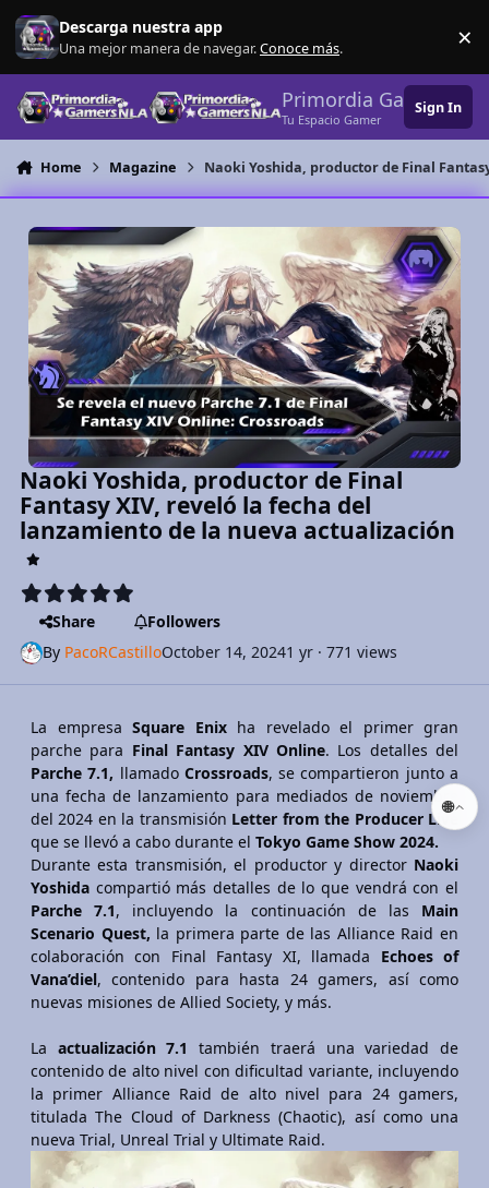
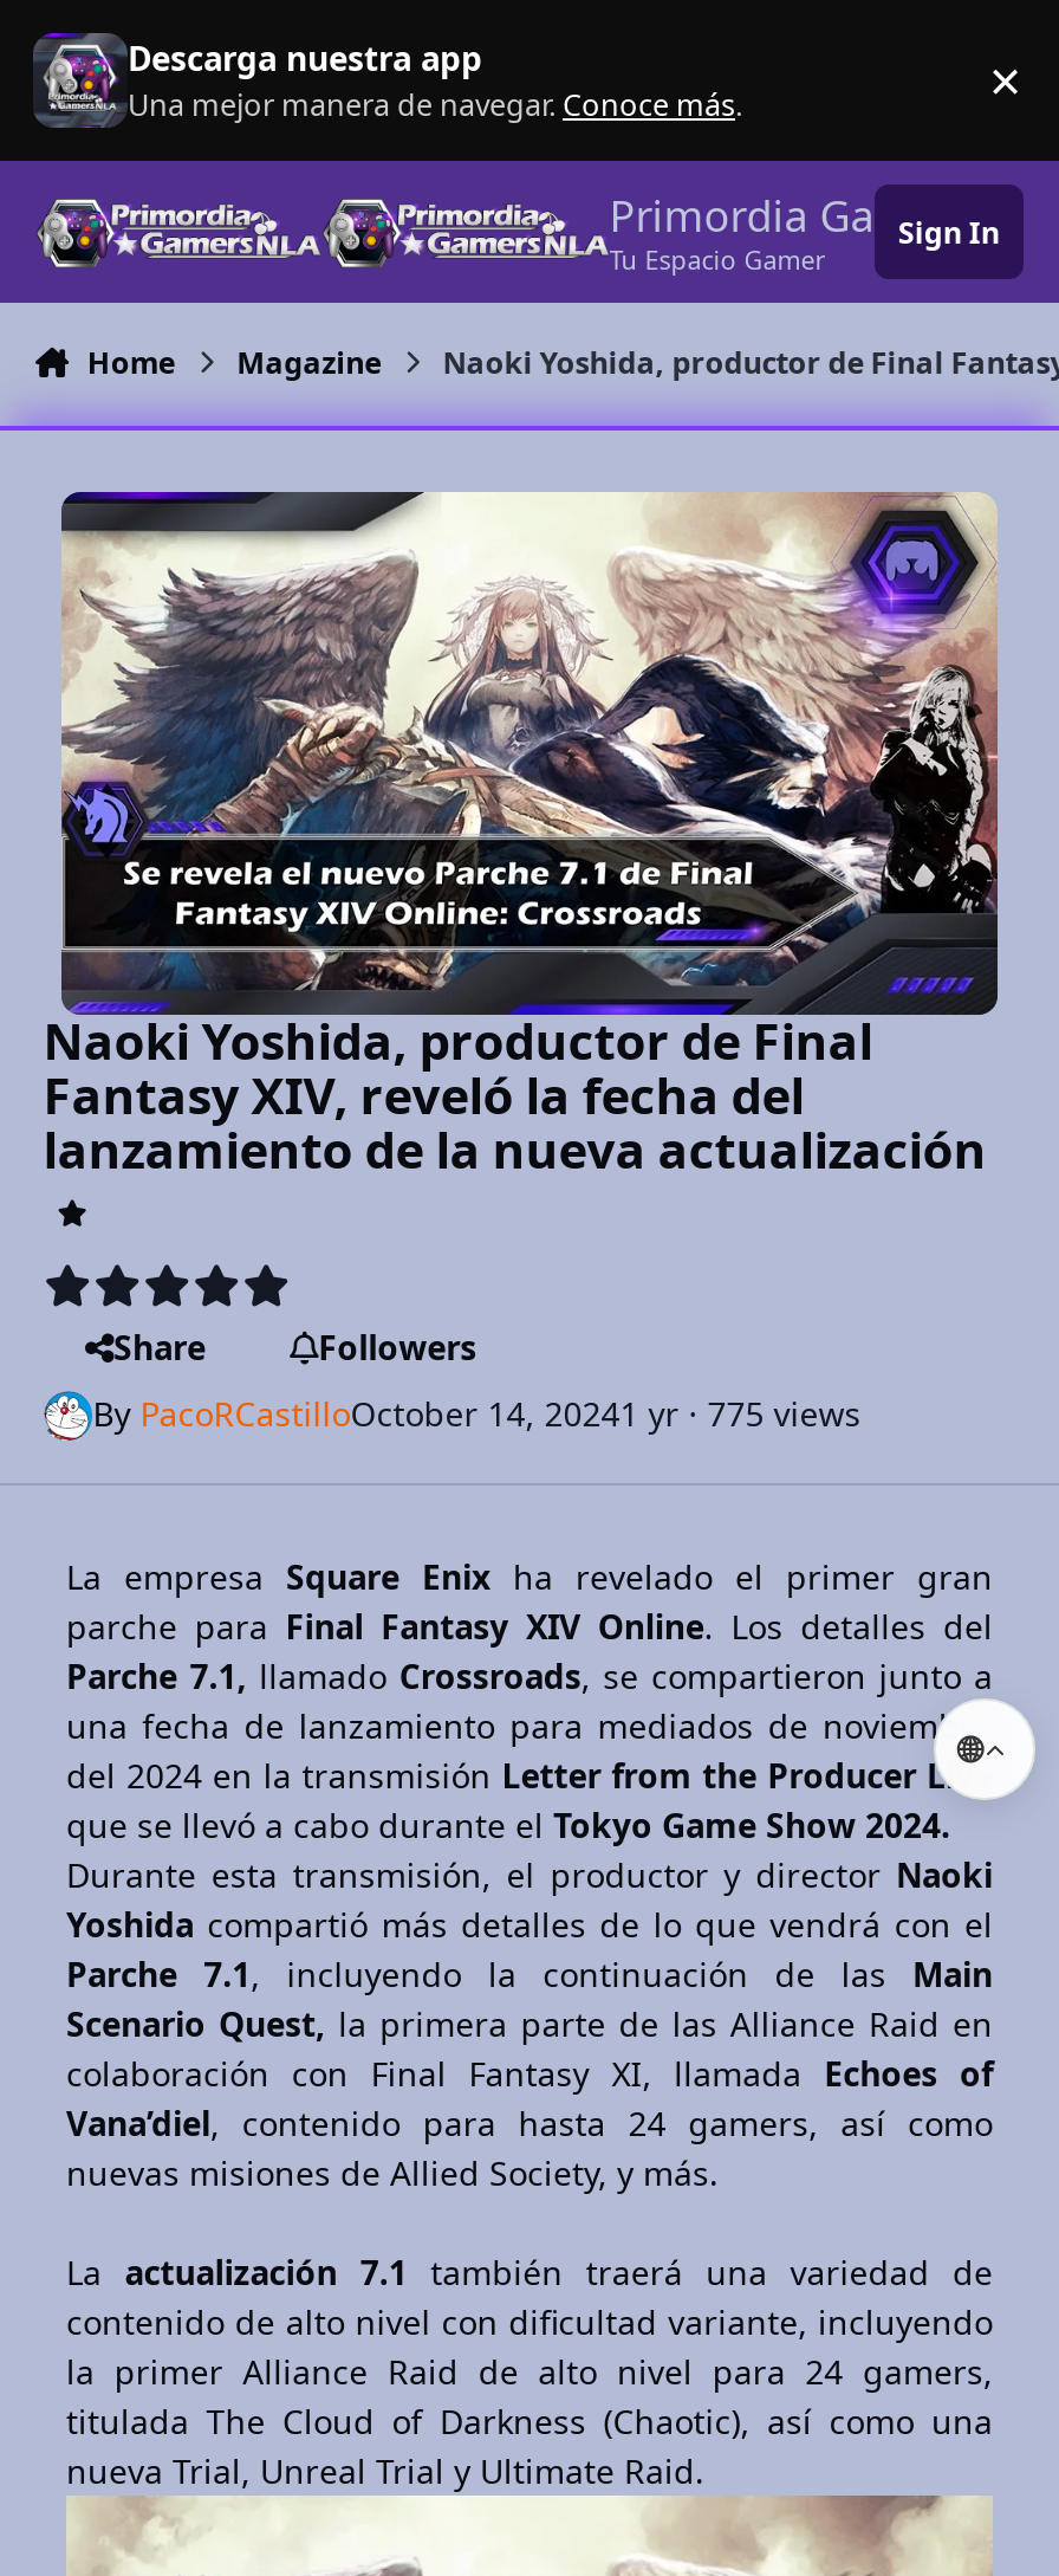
- By PacoRCastillo October 14, 20241 yr · 771 views
+ By PacoRCastillo October 14, 20241 yr · 775 views
